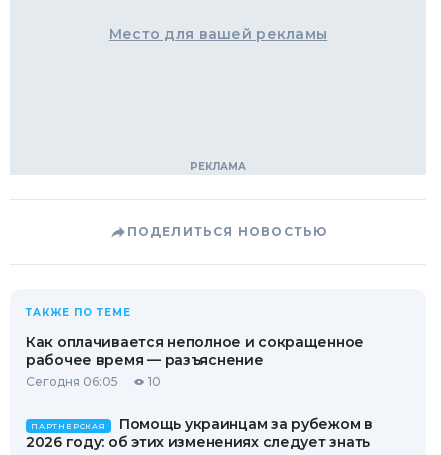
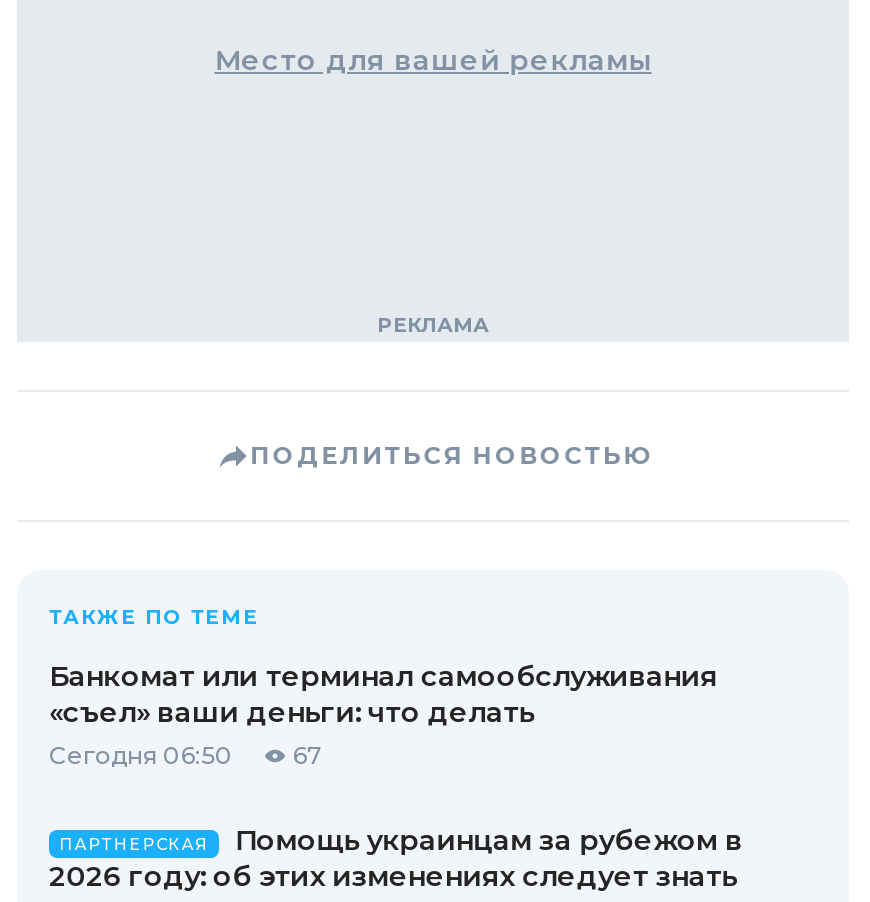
- Как оплачивается неполное и сокращенное
- рабочее время — разъяснение
- Сегодня 06:05
- 10
+ Банкомат или терминал самообслуживания
+ «съел» ваши деньги: что делать
+ Сегодня 06:50
+ 67
